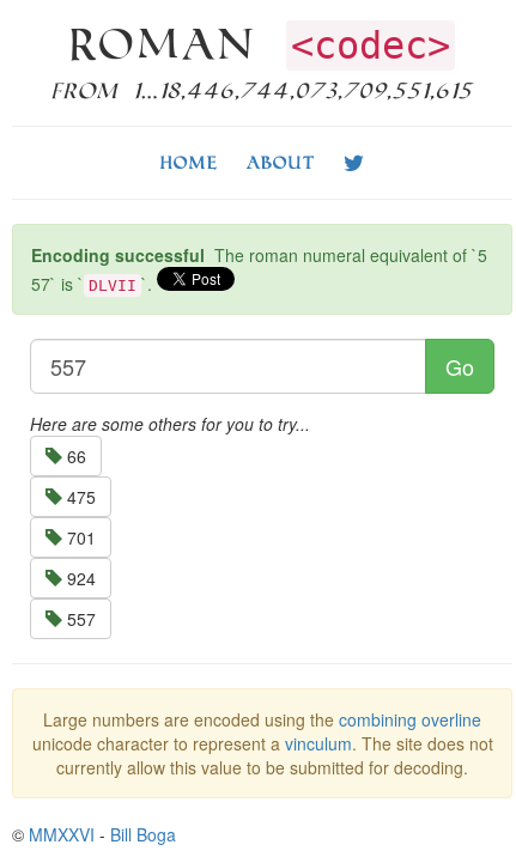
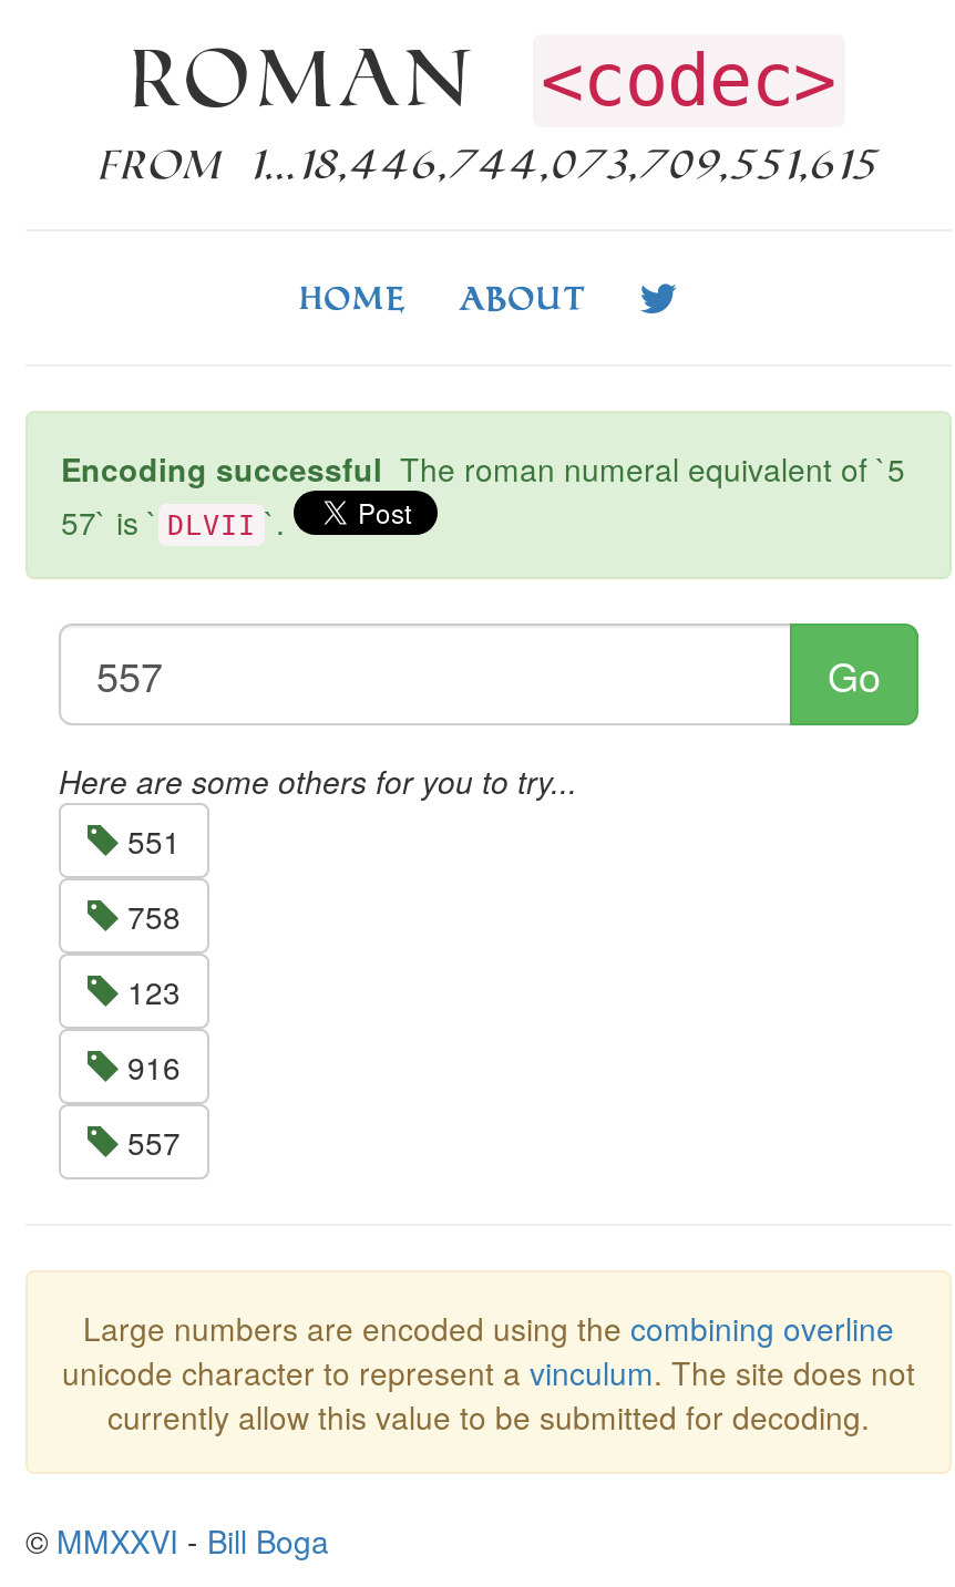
- 66
+ 551

- 475
+ 758

- 701
+ 123

- 924
+ 916
